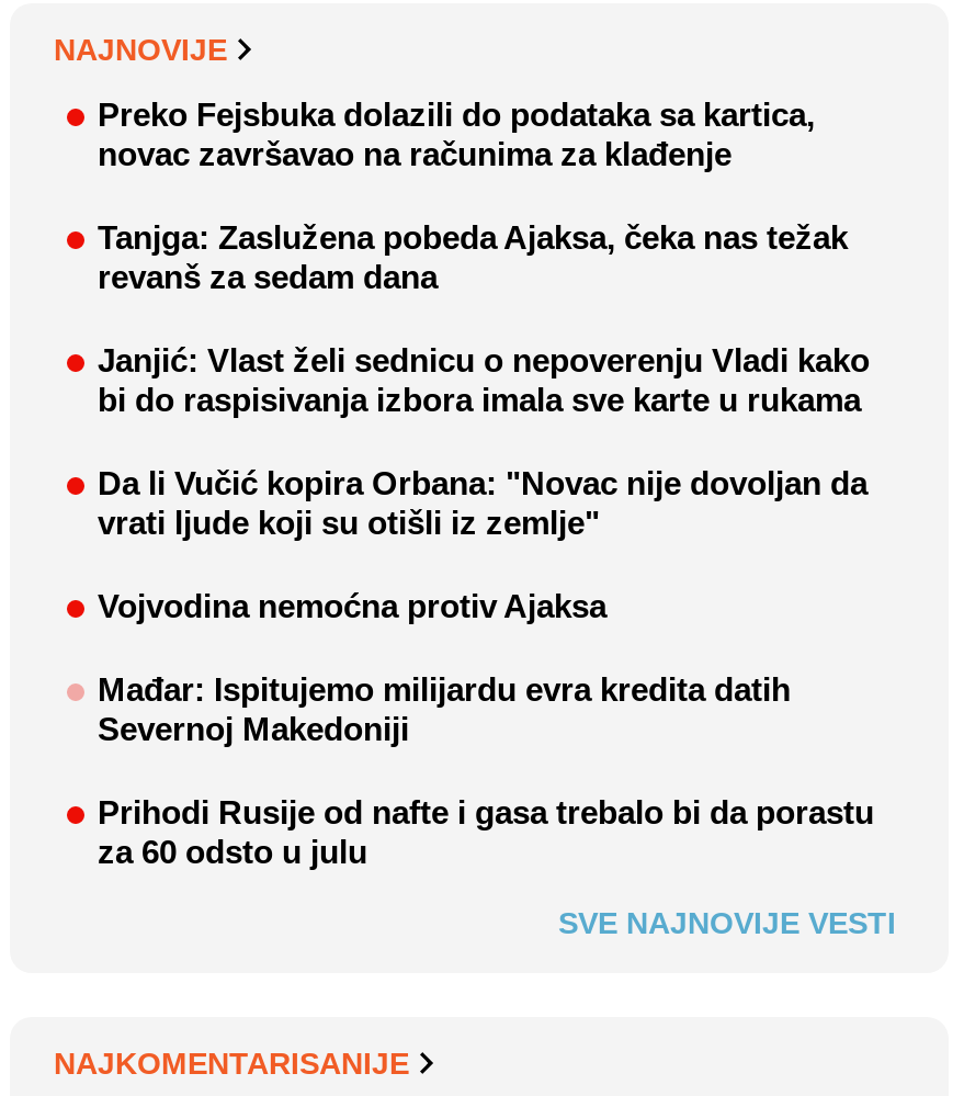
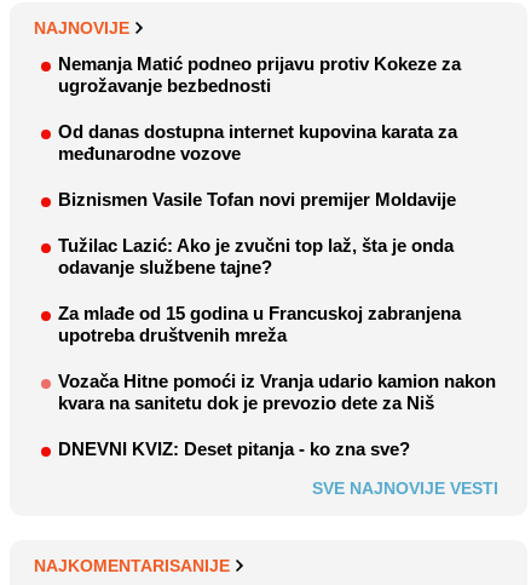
- Preko Fejsbuka dolazili do podataka sa kartica,
- novac završavao na računima za klađenje
+ Nemanja Matić podneo prijavu protiv Kokeze za
+ ugrožavanje bezbednosti

- Tanjga: Zaslužena pobeda Ajaksa, čeka nas težak
- revanš za sedam dana
+ Od danas dostupna internet kupovina karata za
+ međunarodne vozove

- Janjić: Vlast želi sednicu o nepoverenju Vladi kako
- bi do raspisivanja izbora imala sve karte u rukama
+ Biznismen Vasile Tofan novi premijer Moldavije

- Da li Vučić kopira Orbana: "Novac nije dovoljan da
- vrati ljude koji su otišli iz zemlje"
+ Tužilac Lazić: Ako je zvučni top laž, šta je onda
+ odavanje službene tajne?

- Vojvodina nemoćna protiv Ajaksa
+ Za mlađe od 15 godina u Francuskoj zabranjena
+ upotreba društvenih mreža

- Mađar: Ispitujemo milijardu evra kredita datih
- Severnoj Makedoniji
+ Vozača Hitne pomoći iz Vranja udario kamion nakon
+ kvara na sanitetu dok je prevozio dete za Niš

- Prihodi Rusije od nafte i gasa trebalo bi da porastu
- za 60 odsto u julu
+ DNEVNI KVIZ: Deset pitanja - ko zna sve?
